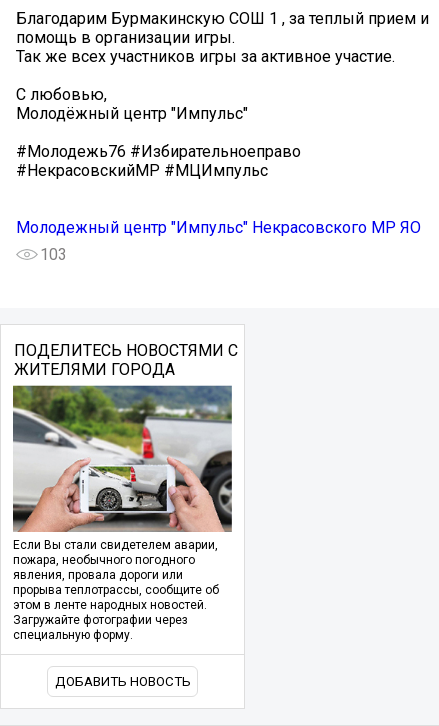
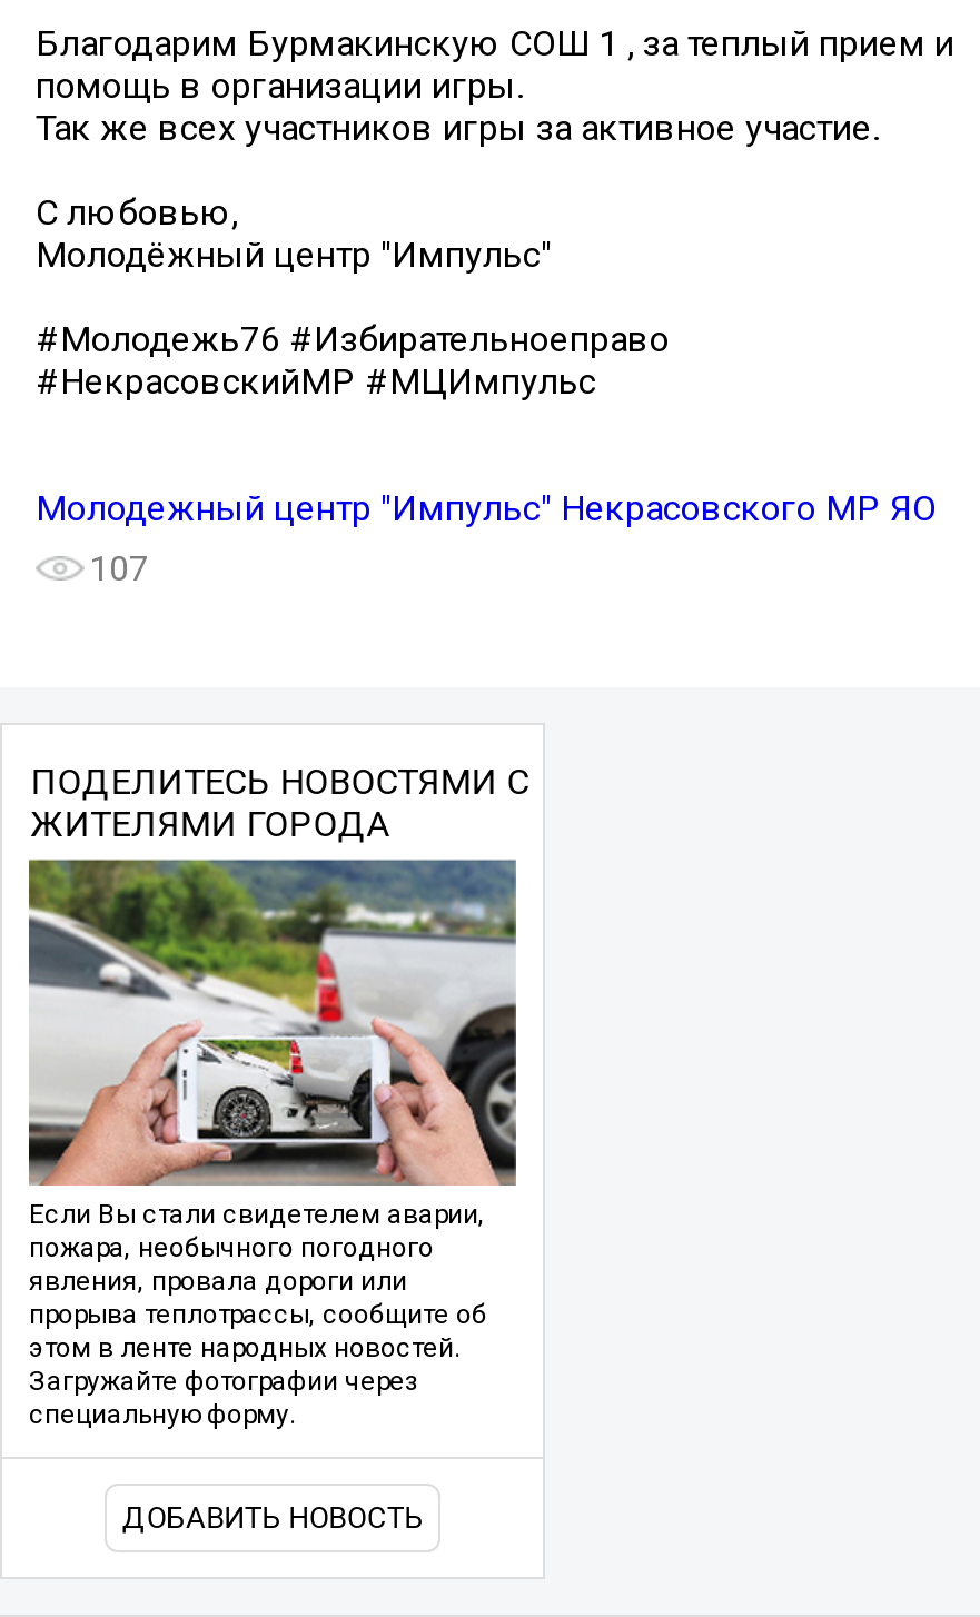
- 103
+ 107
